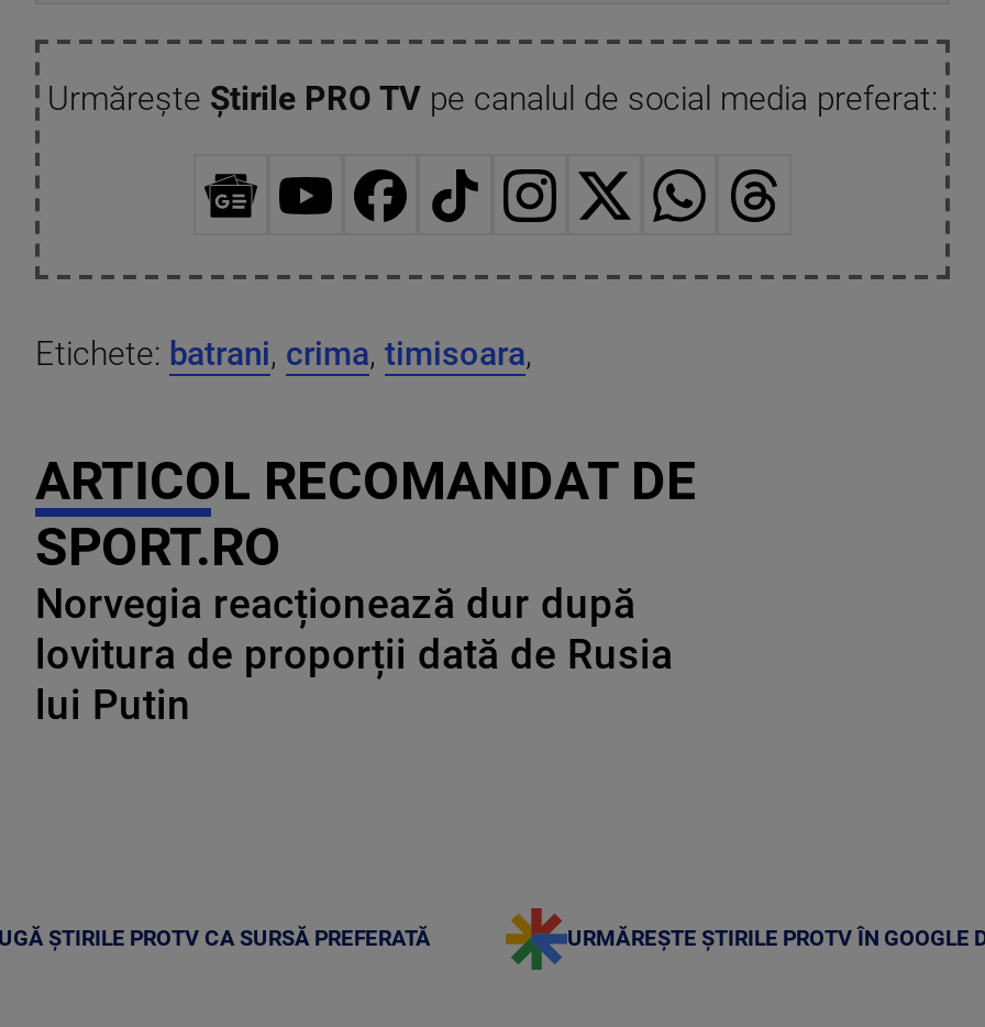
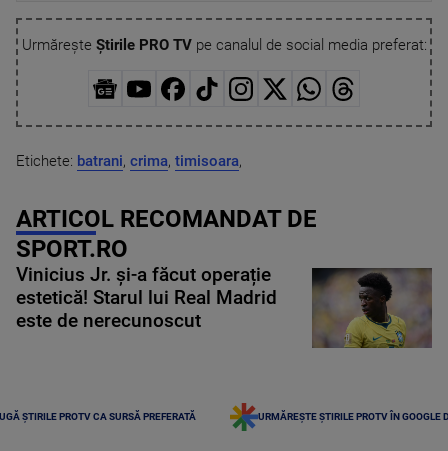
- Norvegia reacționează dur după
- lovitura de proporții dată de Rusia
- lui Putin
+ Vinicius Jr. și-a făcut operație
+ estetică! Starul lui Real Madrid
+ este de nerecunoscut

+ [image]
